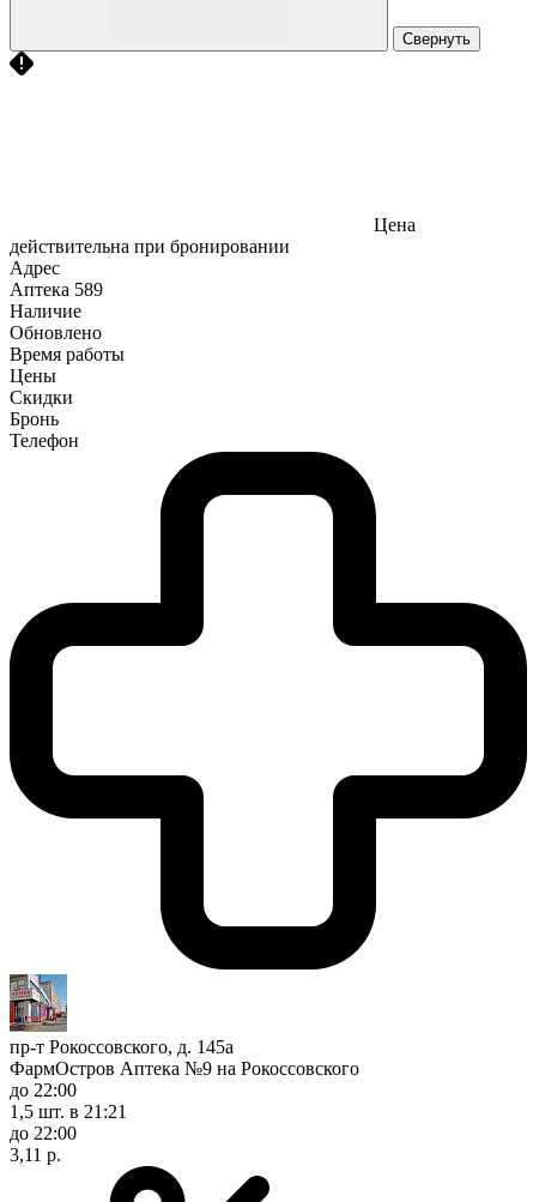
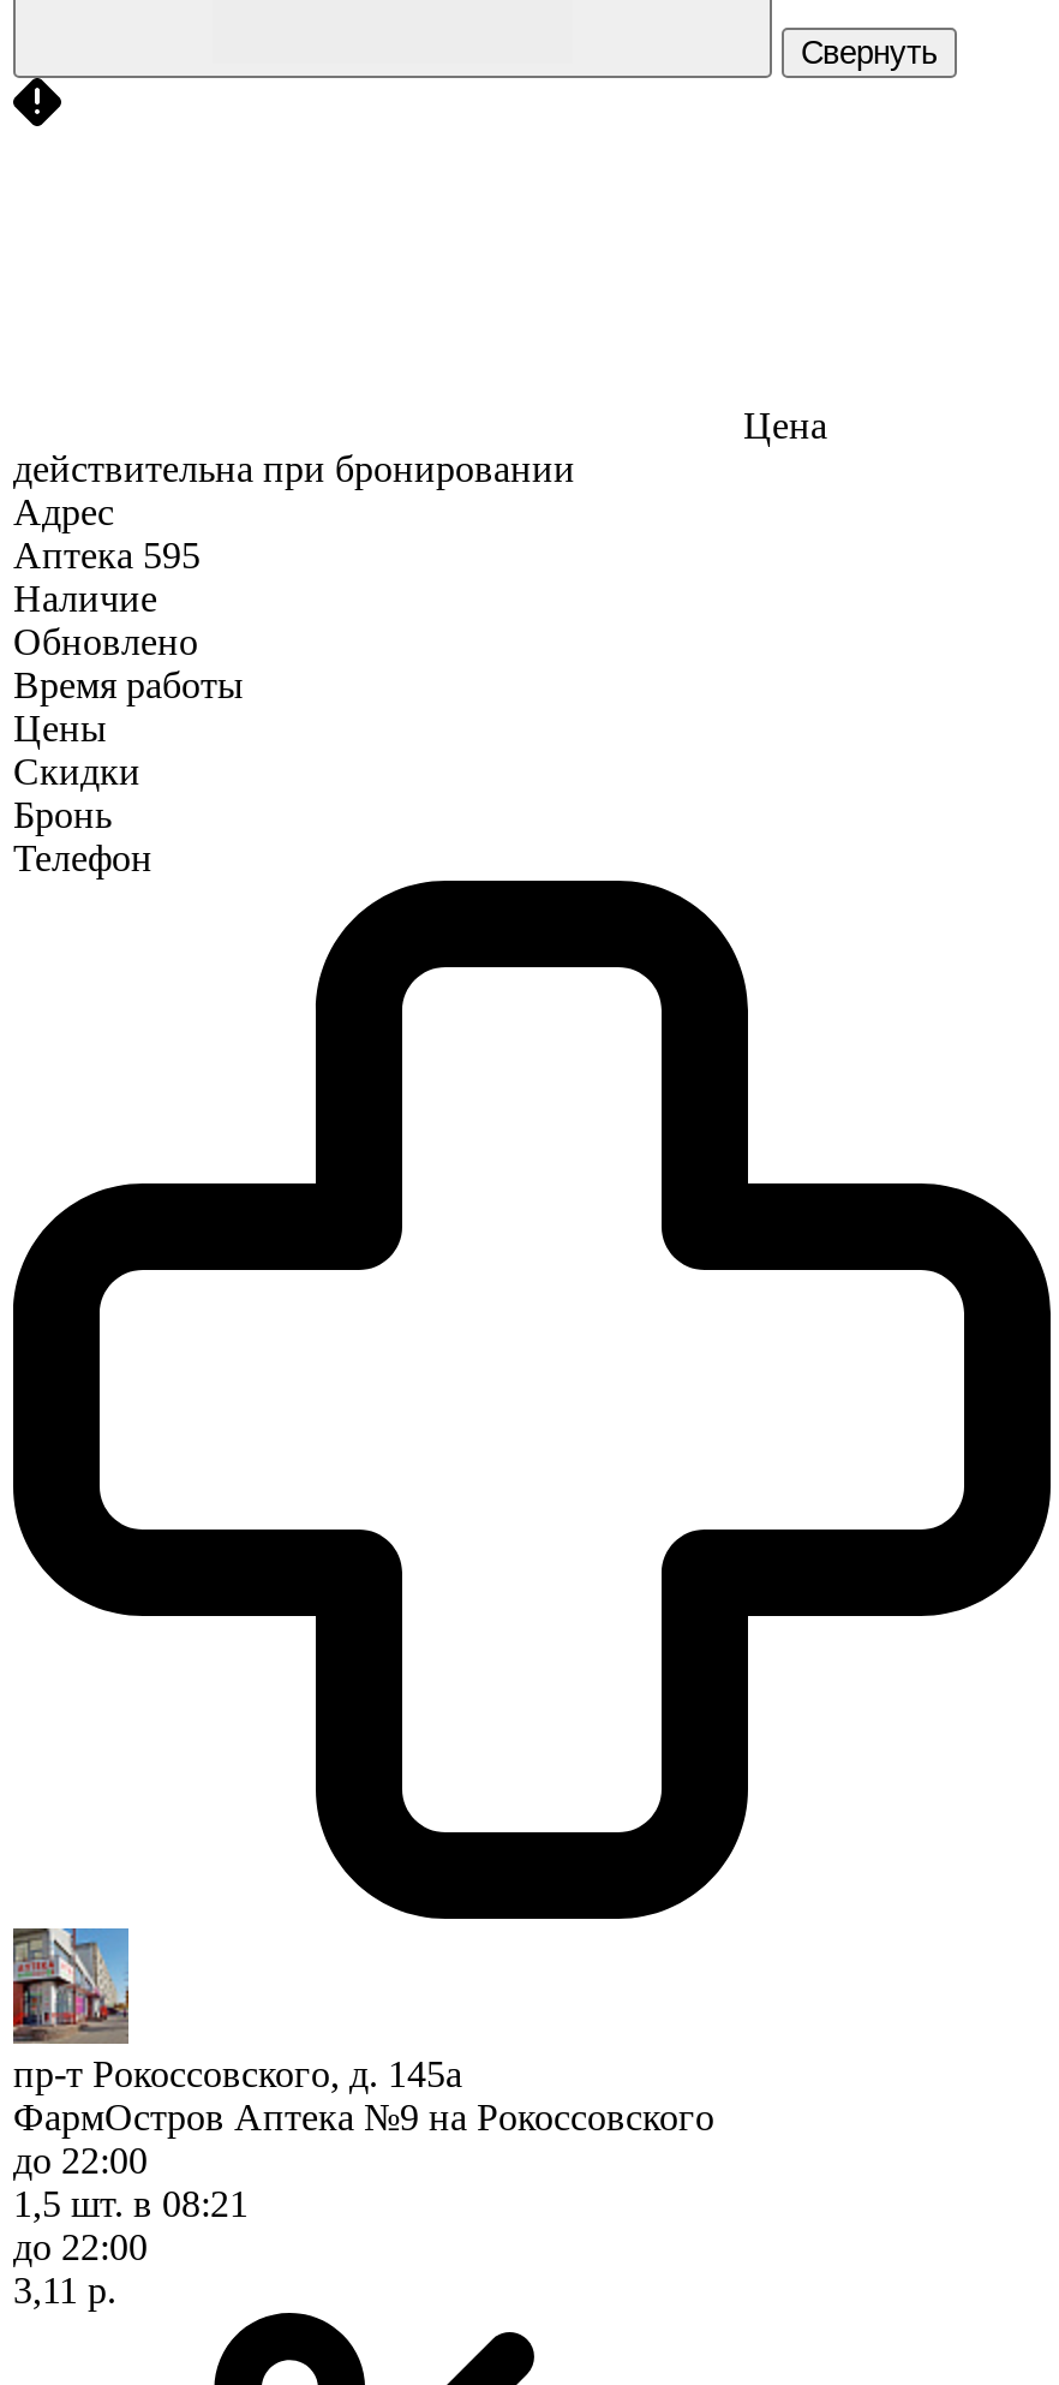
- Аптека 589
+ Аптека 595

- 1,5 шт. в 21:21
+ 1,5 шт. в 08:21
